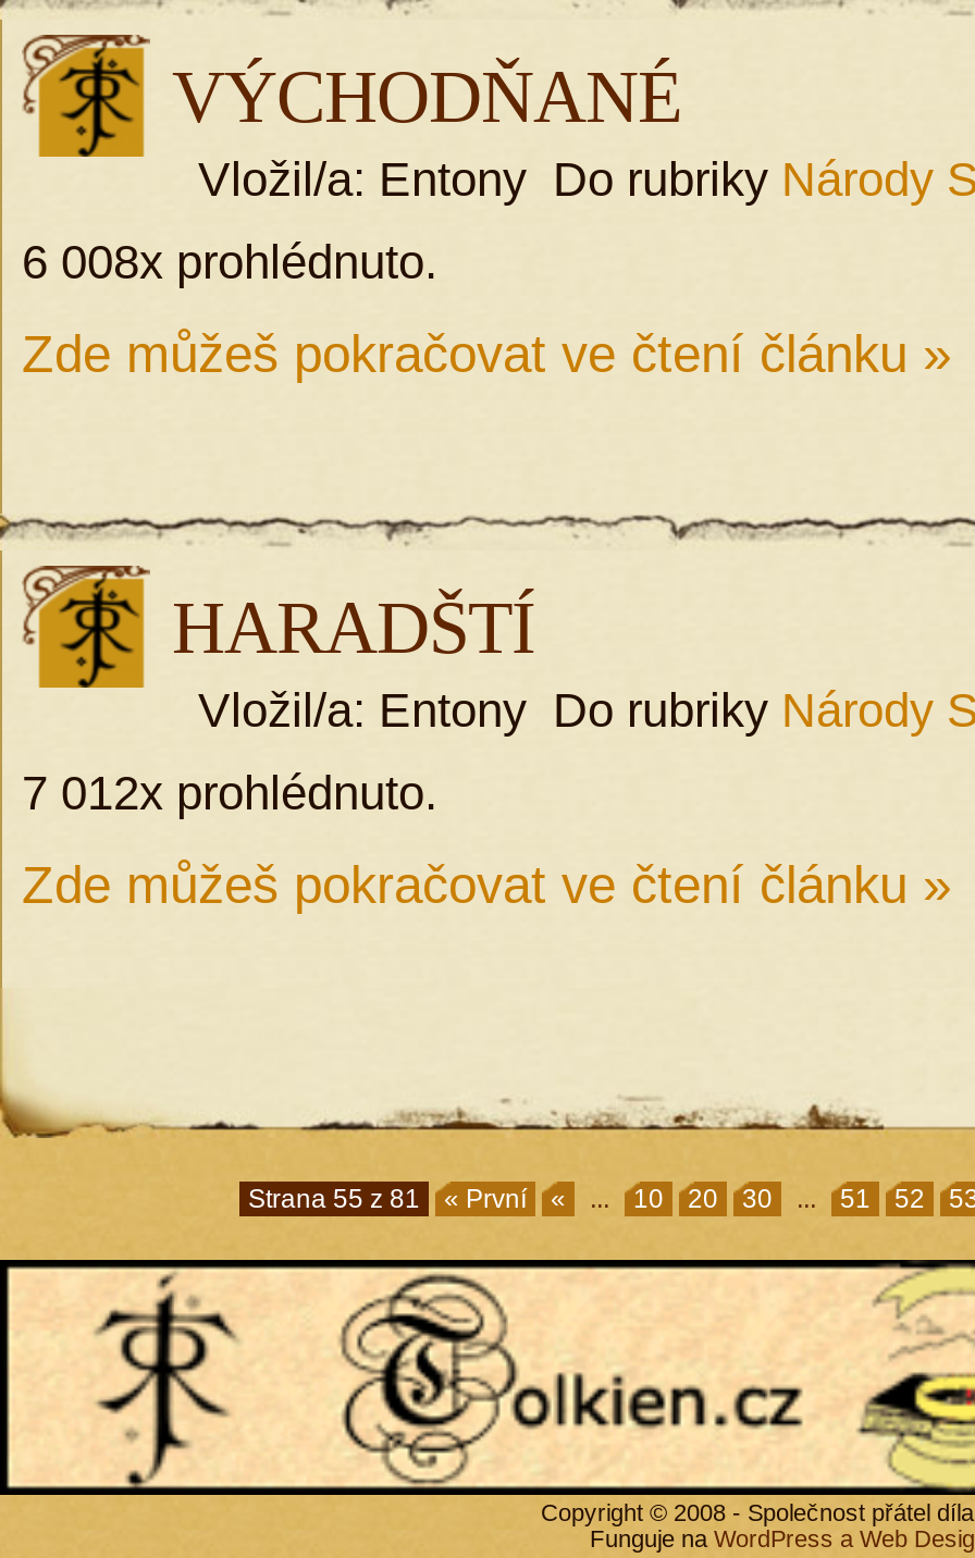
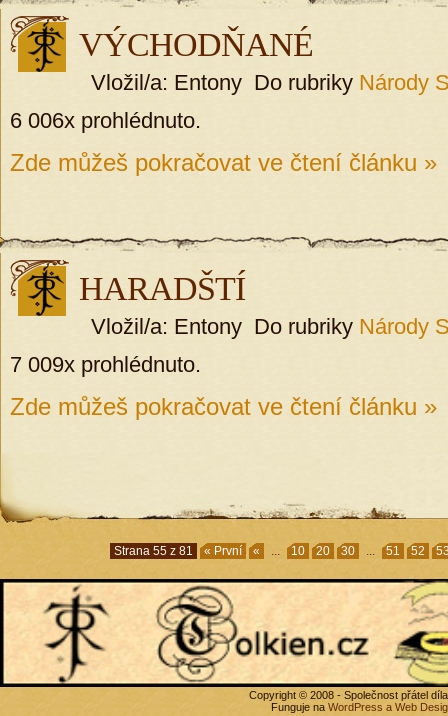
- 6 008x prohlédnuto.
+ 6 006x prohlédnuto.

- 7 012x prohlédnuto.
+ 7 009x prohlédnuto.
